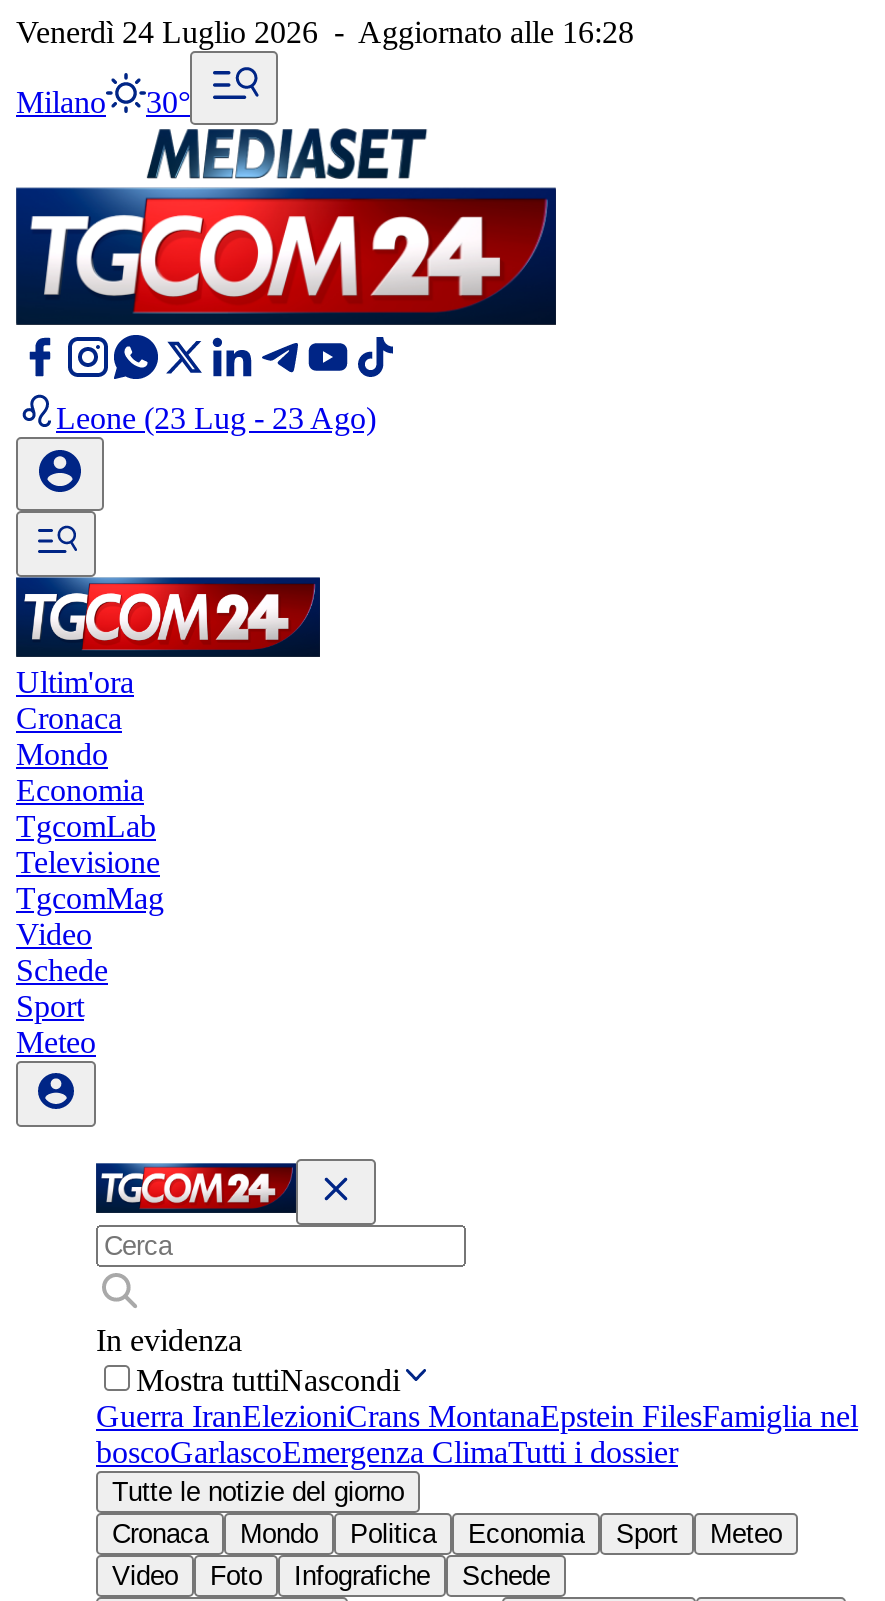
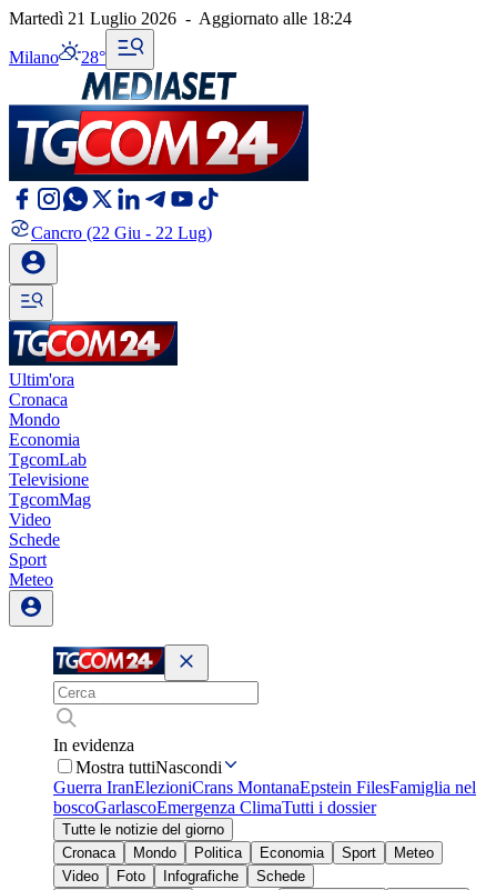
- Venerdì 24 Luglio 2026 - Aggiornato alle 16:28
+ Martedì 21 Luglio 2026 - Aggiornato alle 18:24

- Milano 30°
+ Milano 28°

- Leone (23 Lug - 23 Ago)
+ Cancro (22 Giu - 22 Lug)
